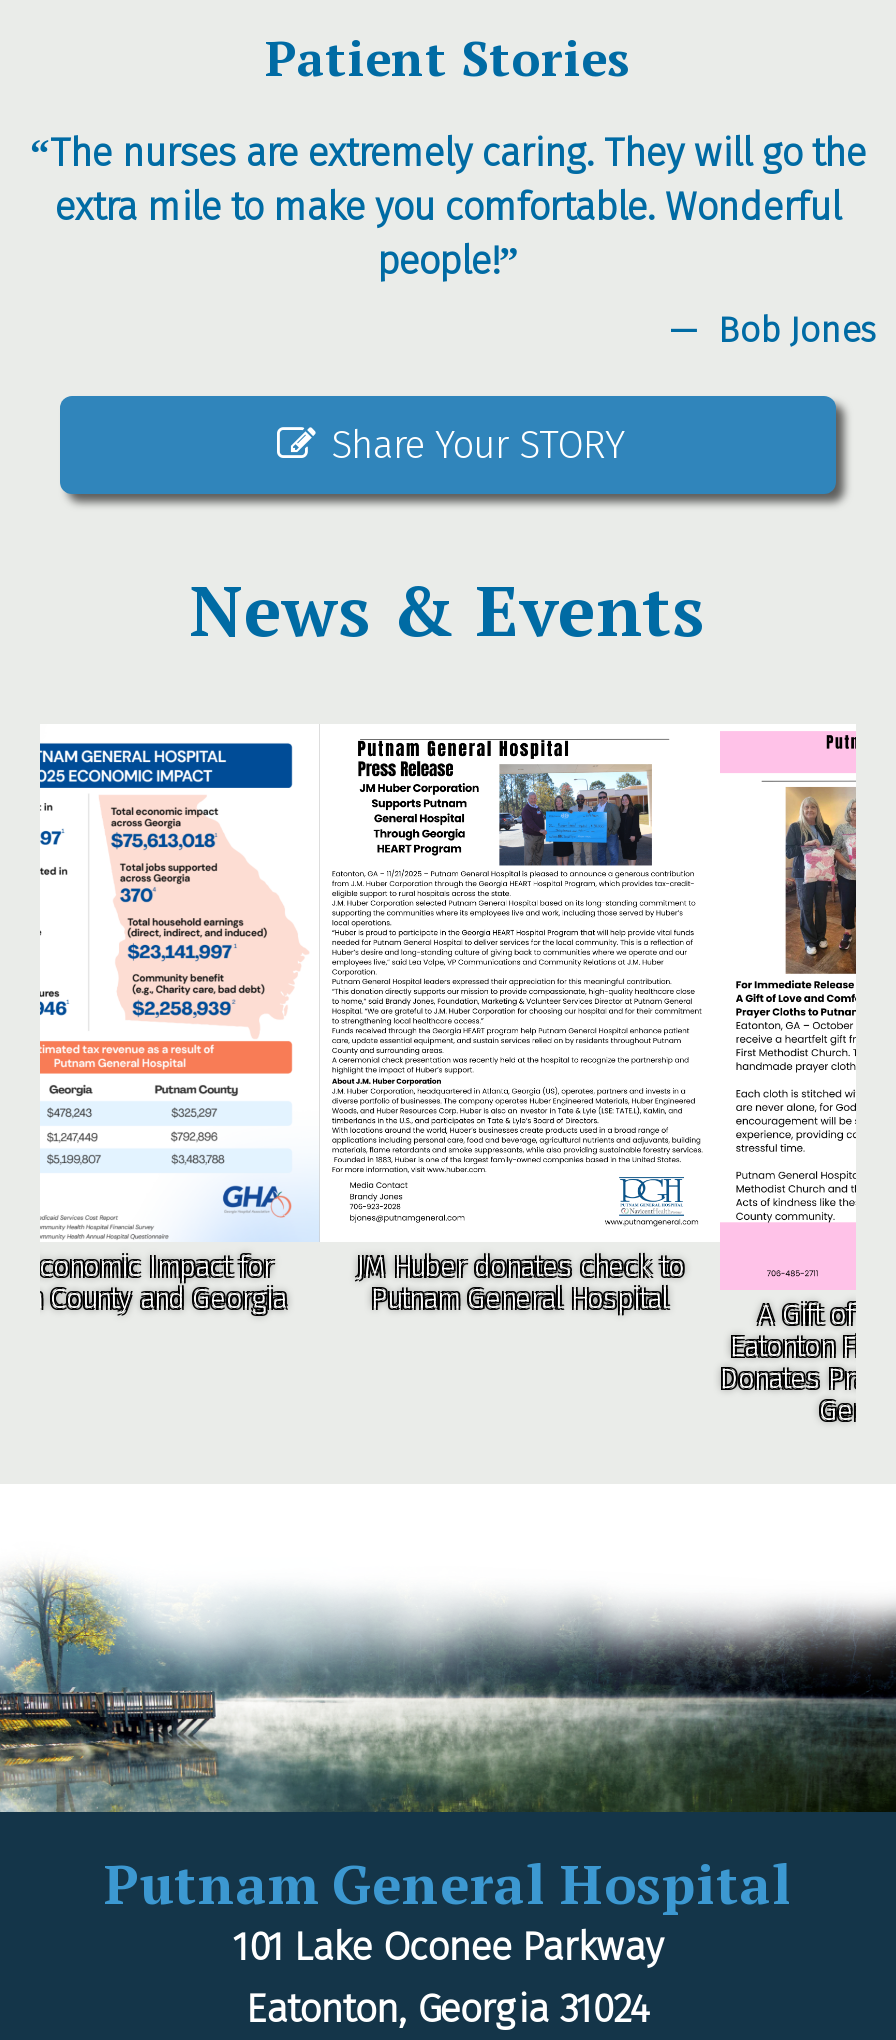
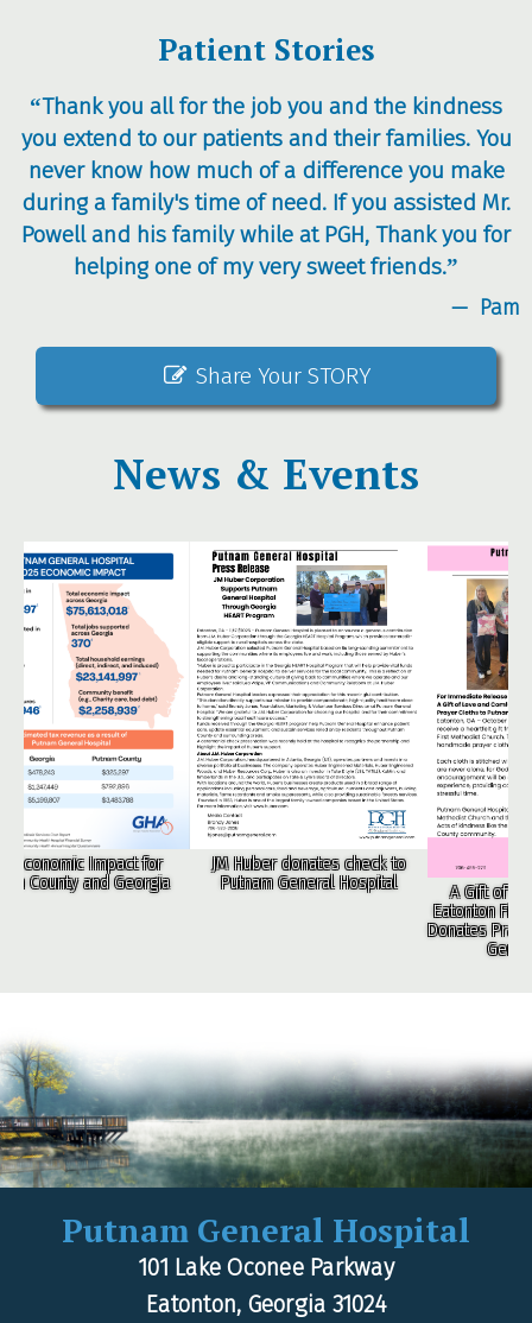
- “The nurses are extremely caring. They will go the
- extra mile to make you comfortable. Wonderful
- people!”
+ “Thank you all for the job you and the kindness
+ you extend to our patients and their families. You
+ never know how much of a difference you make
+ during a family's time of need. If you assisted Mr.
+ Powell and his family while at PGH, Thank you for
+ helping one of my very sweet friends.”

- — Bob Jones
+ — Pam
